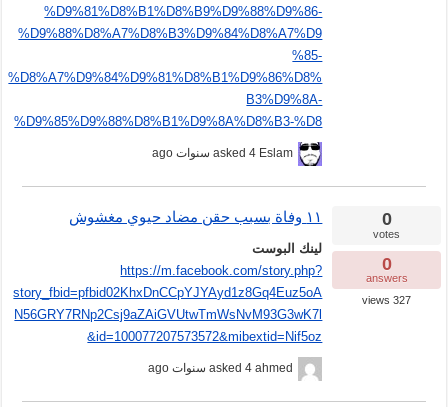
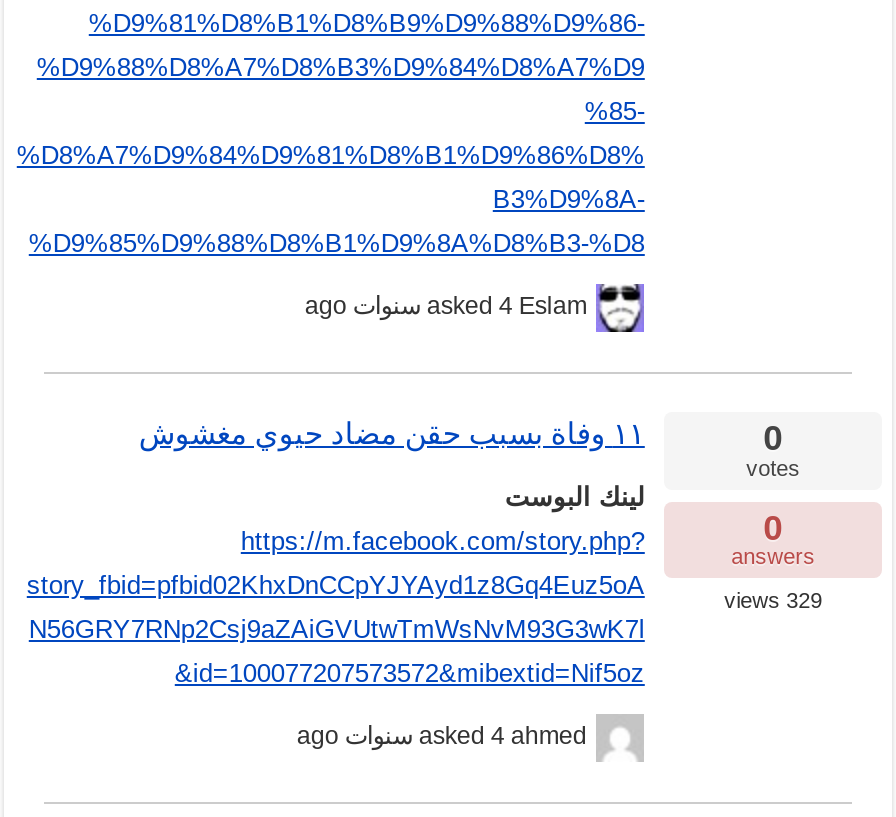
- 327
+ 329
